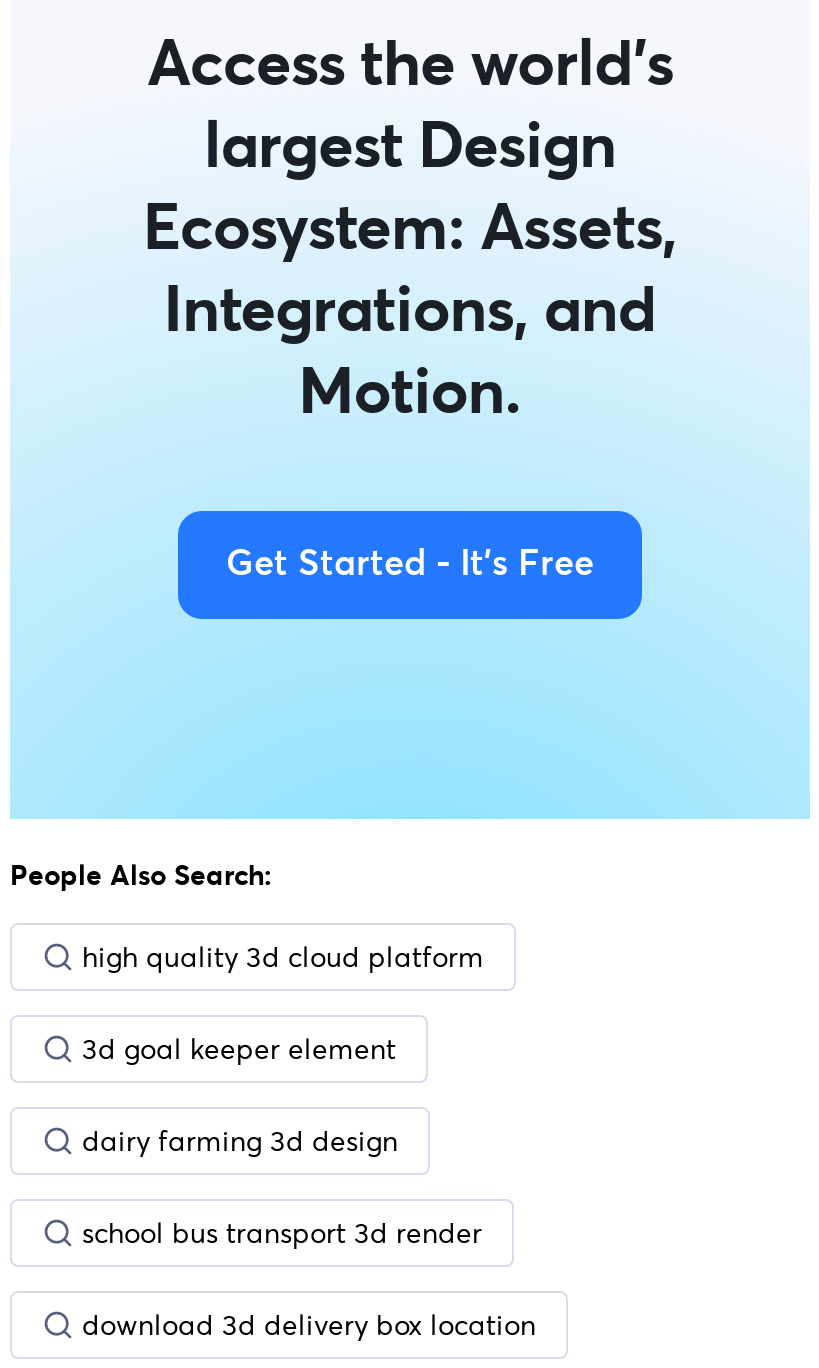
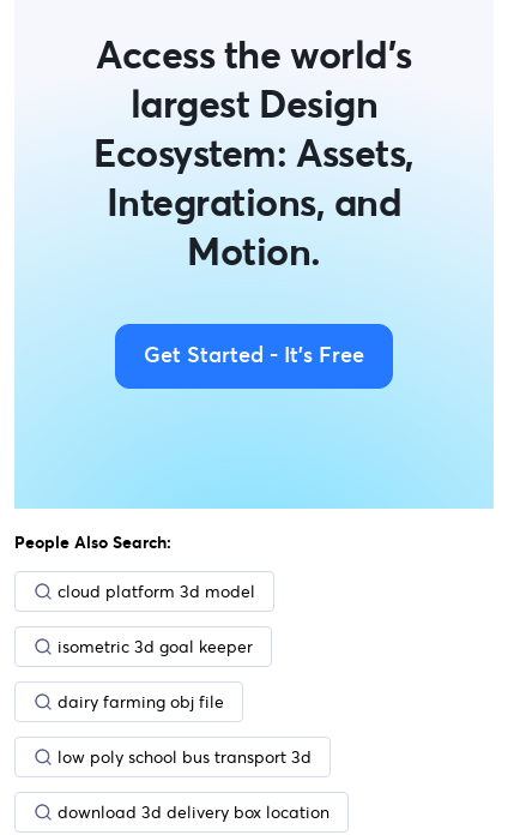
- high quality 3d cloud platform
+ cloud platform 3d model

- 3d goal keeper element
+ isometric 3d goal keeper

- dairy farming 3d design
+ dairy farming obj file

- school bus transport 3d render
+ low poly school bus transport 3d
